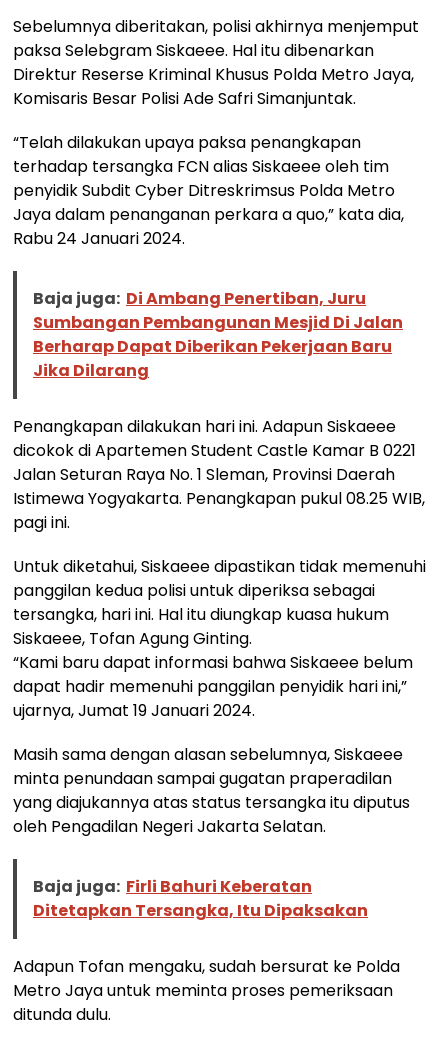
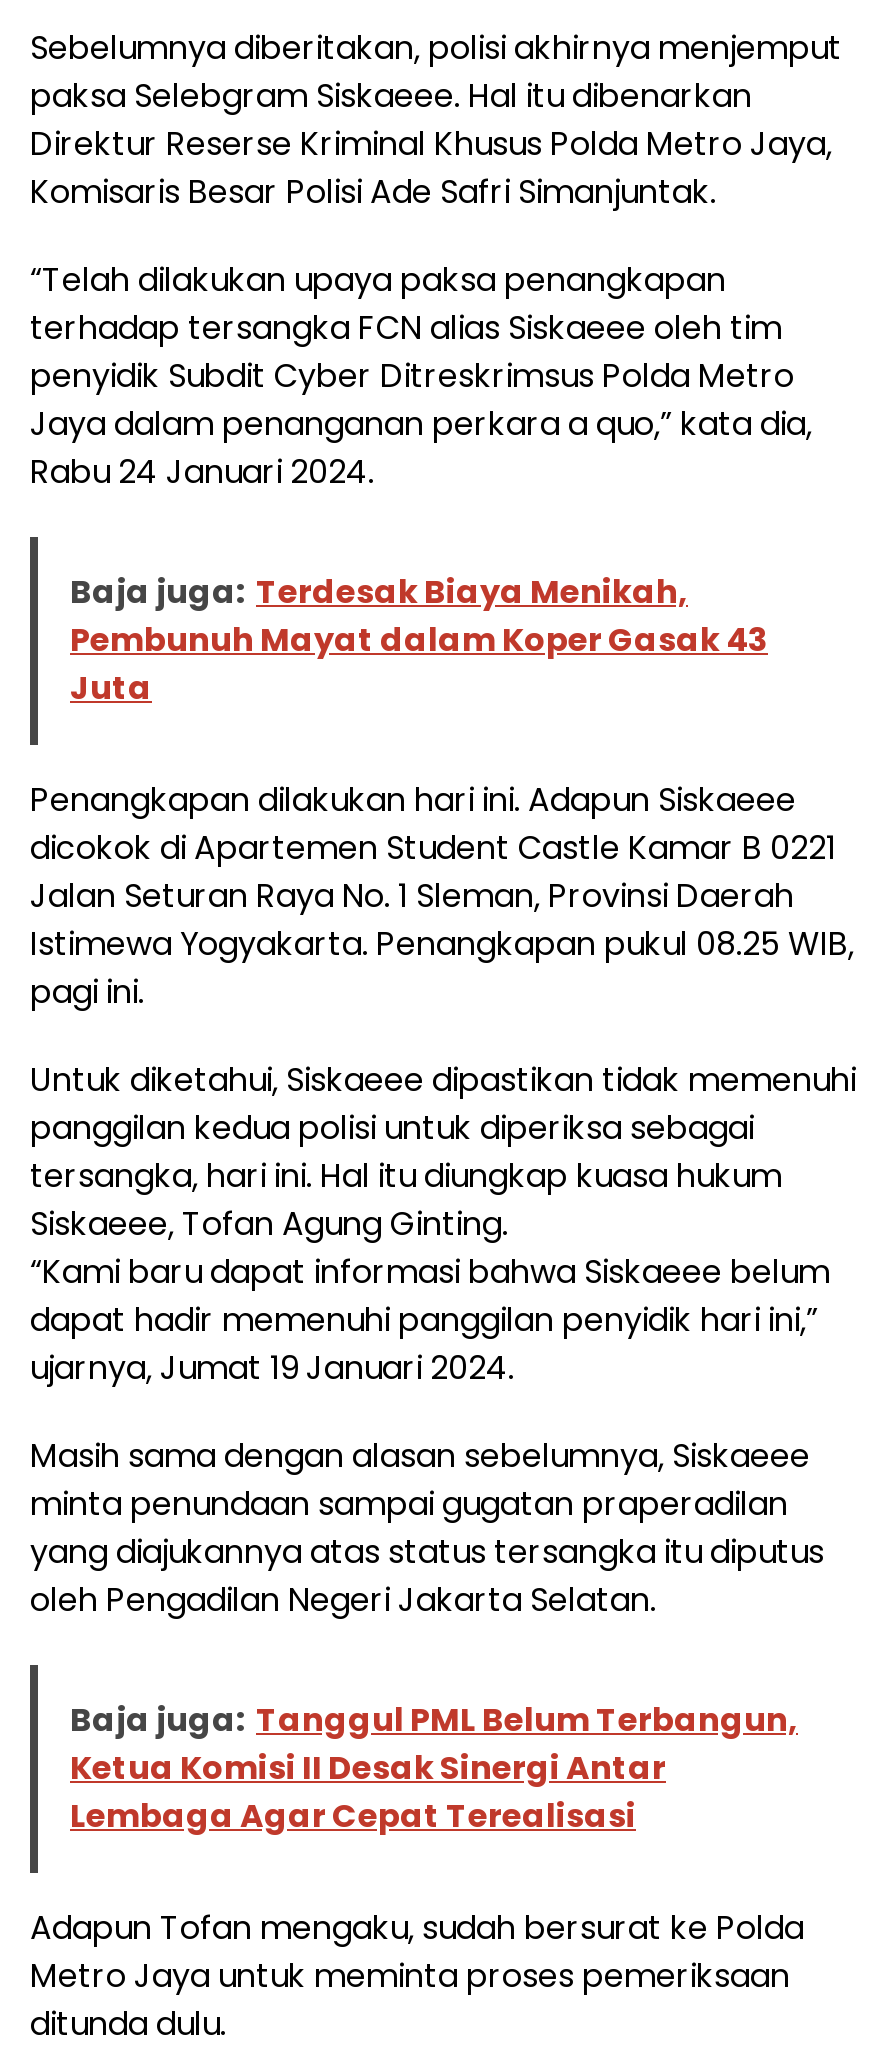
- Baja juga: Di Ambang Penertiban, Juru
- Sumbangan Pembangunan Mesjid Di Jalan
- Berharap Dapat Diberikan Pekerjaan Baru
- Jika Dilarang
+ Baja juga: Terdesak Biaya Menikah,
+ Pembunuh Mayat dalam Koper Gasak 43
+ Juta

moved up: Penangkapan dilakukan hari ini. Adapun Siskaeee | dicokok di Apartemen Student Castle Kamar B 0221 | Jalan Seturan Raya No. 1 Sleman, Provinsi Daerah | ... | yang diajukannya atas status tersangka itu diputus | oleh Pengadilan Negeri Jakarta Selatan.

- Baja juga: Firli Bahuri Keberatan
- Ditetapkan Tersangka, Itu Dipaksakan
+ Baja juga: Tanggul PML Belum Terbangun,
+ Ketua Komisi II Desak Sinergi Antar
+ Lembaga Agar Cepat Terealisasi
